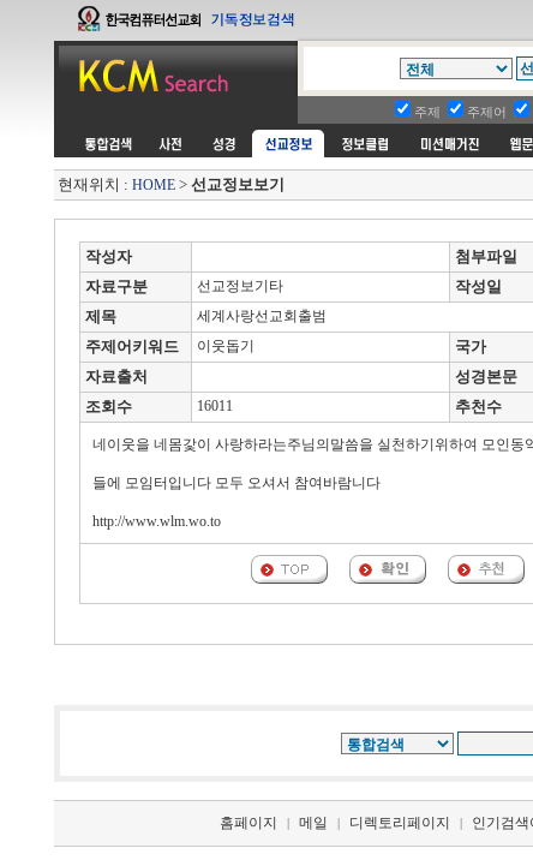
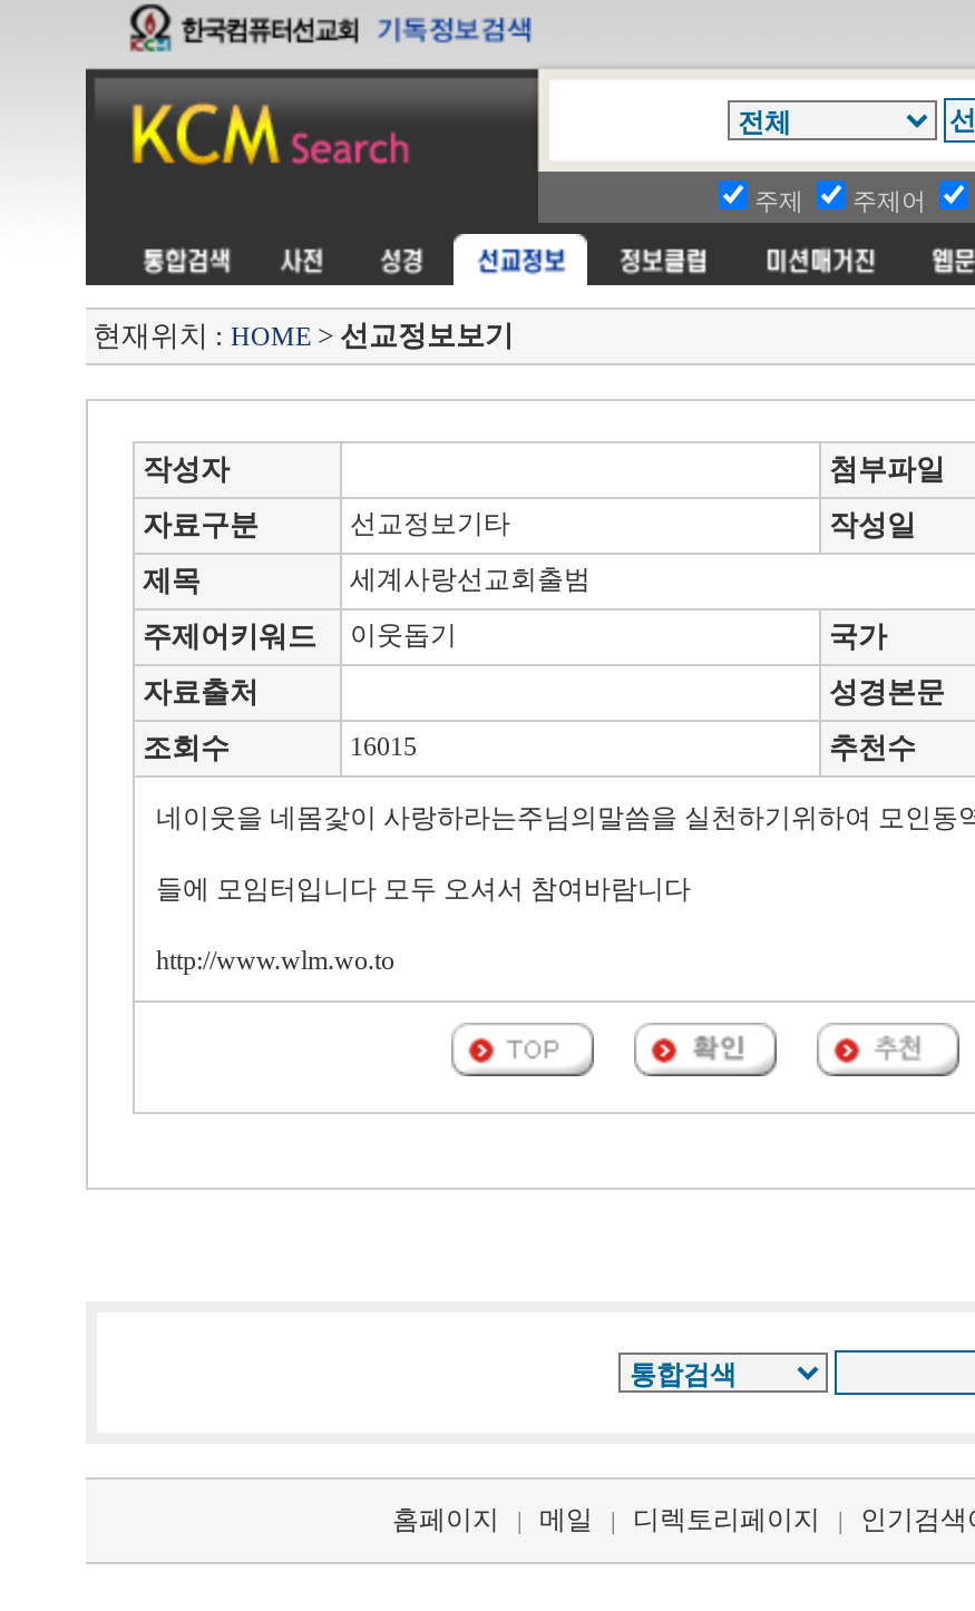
- 16011
+ 16015
